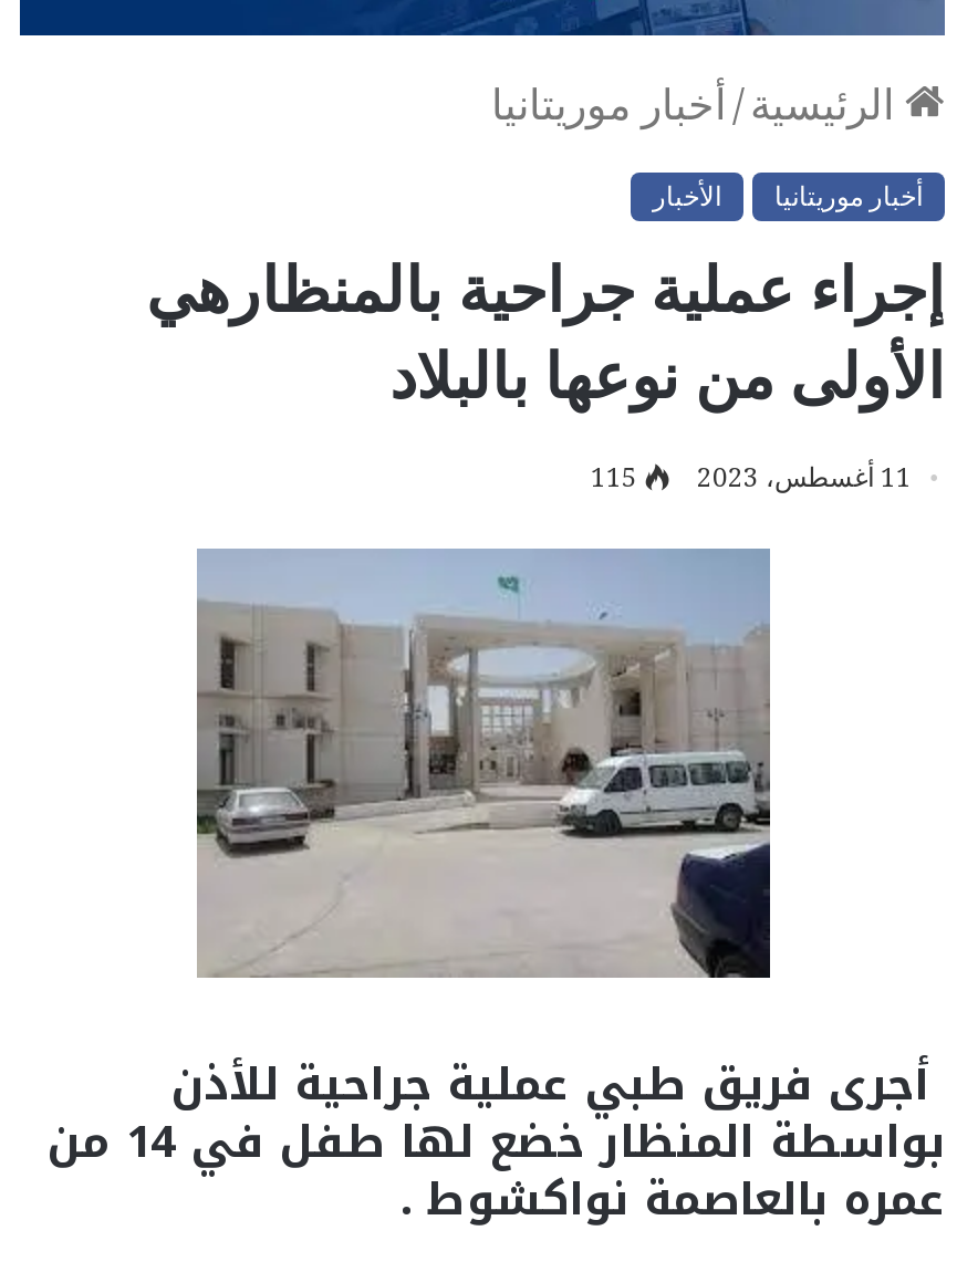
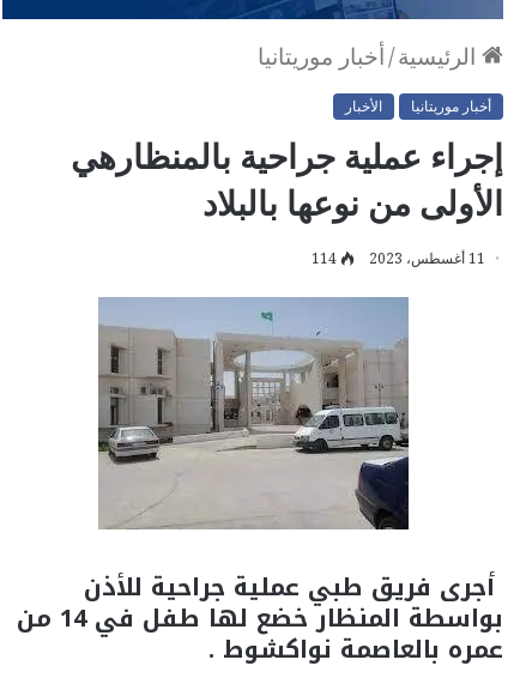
- 115
+ 114
